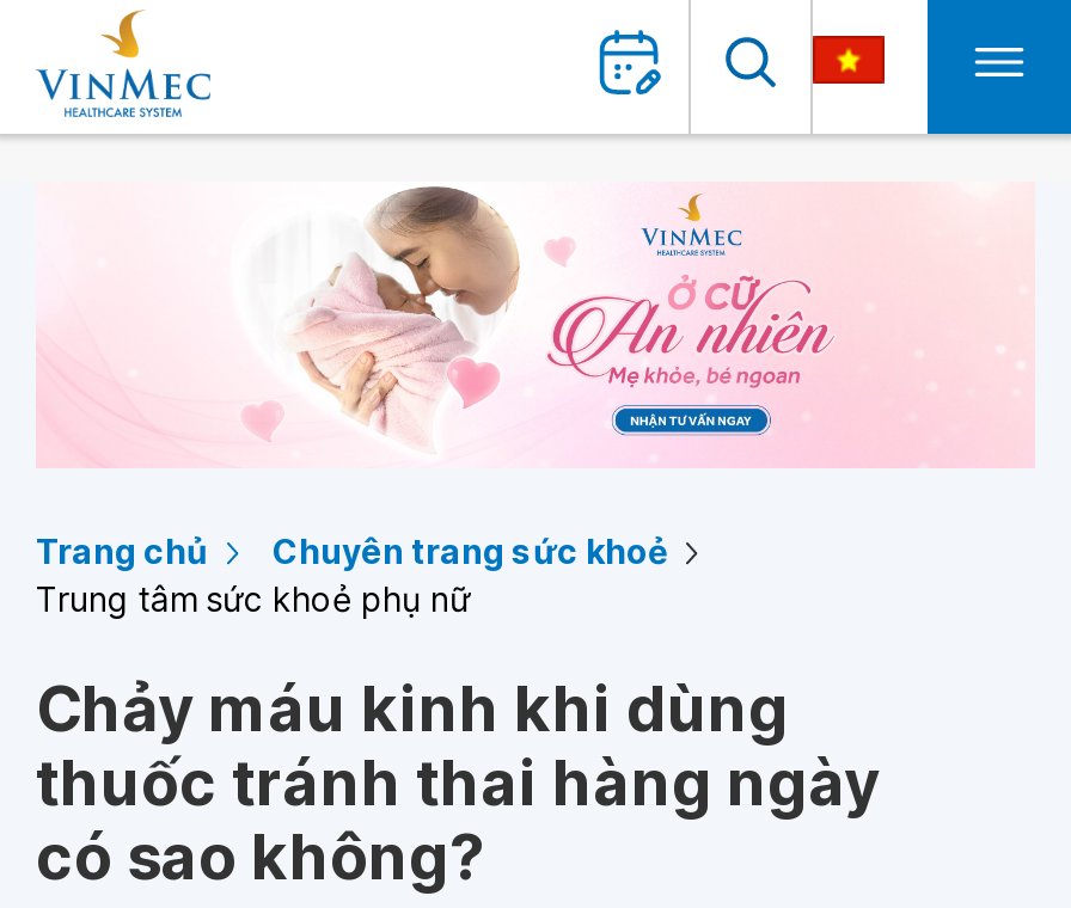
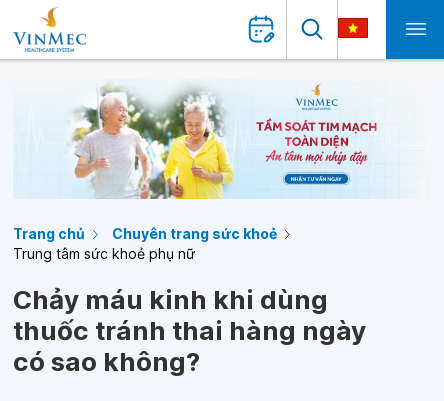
- [image]
+ [image]
